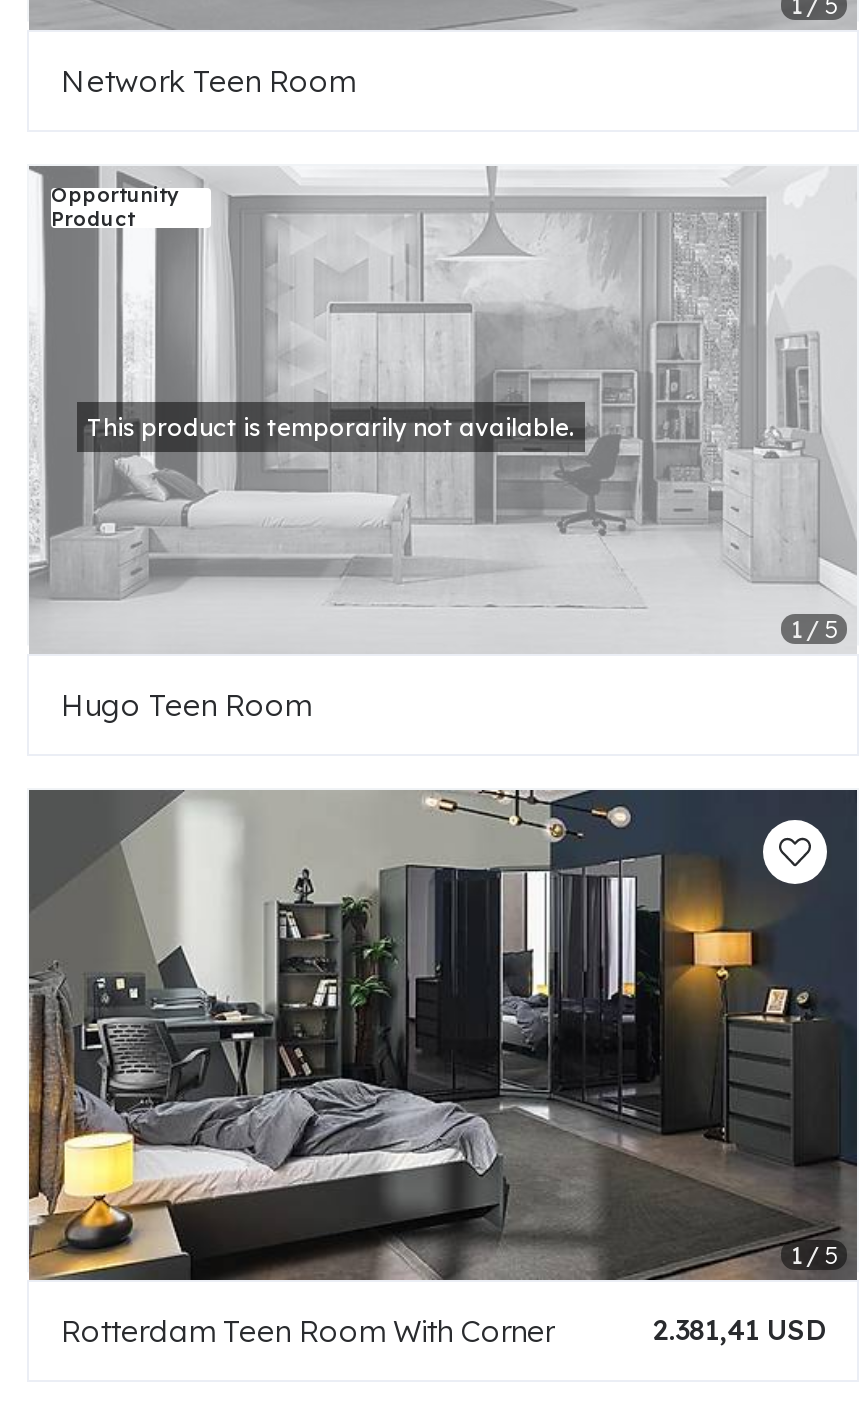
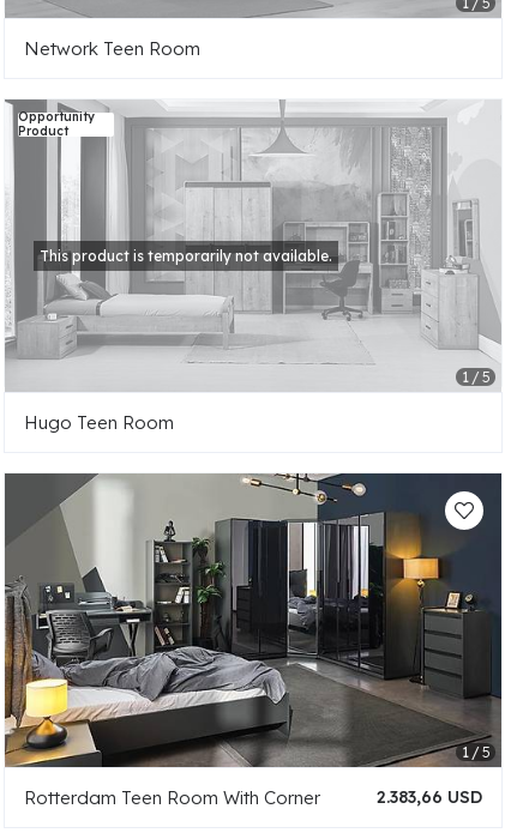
- 2.381,41 USD
+ 2.383,66 USD
